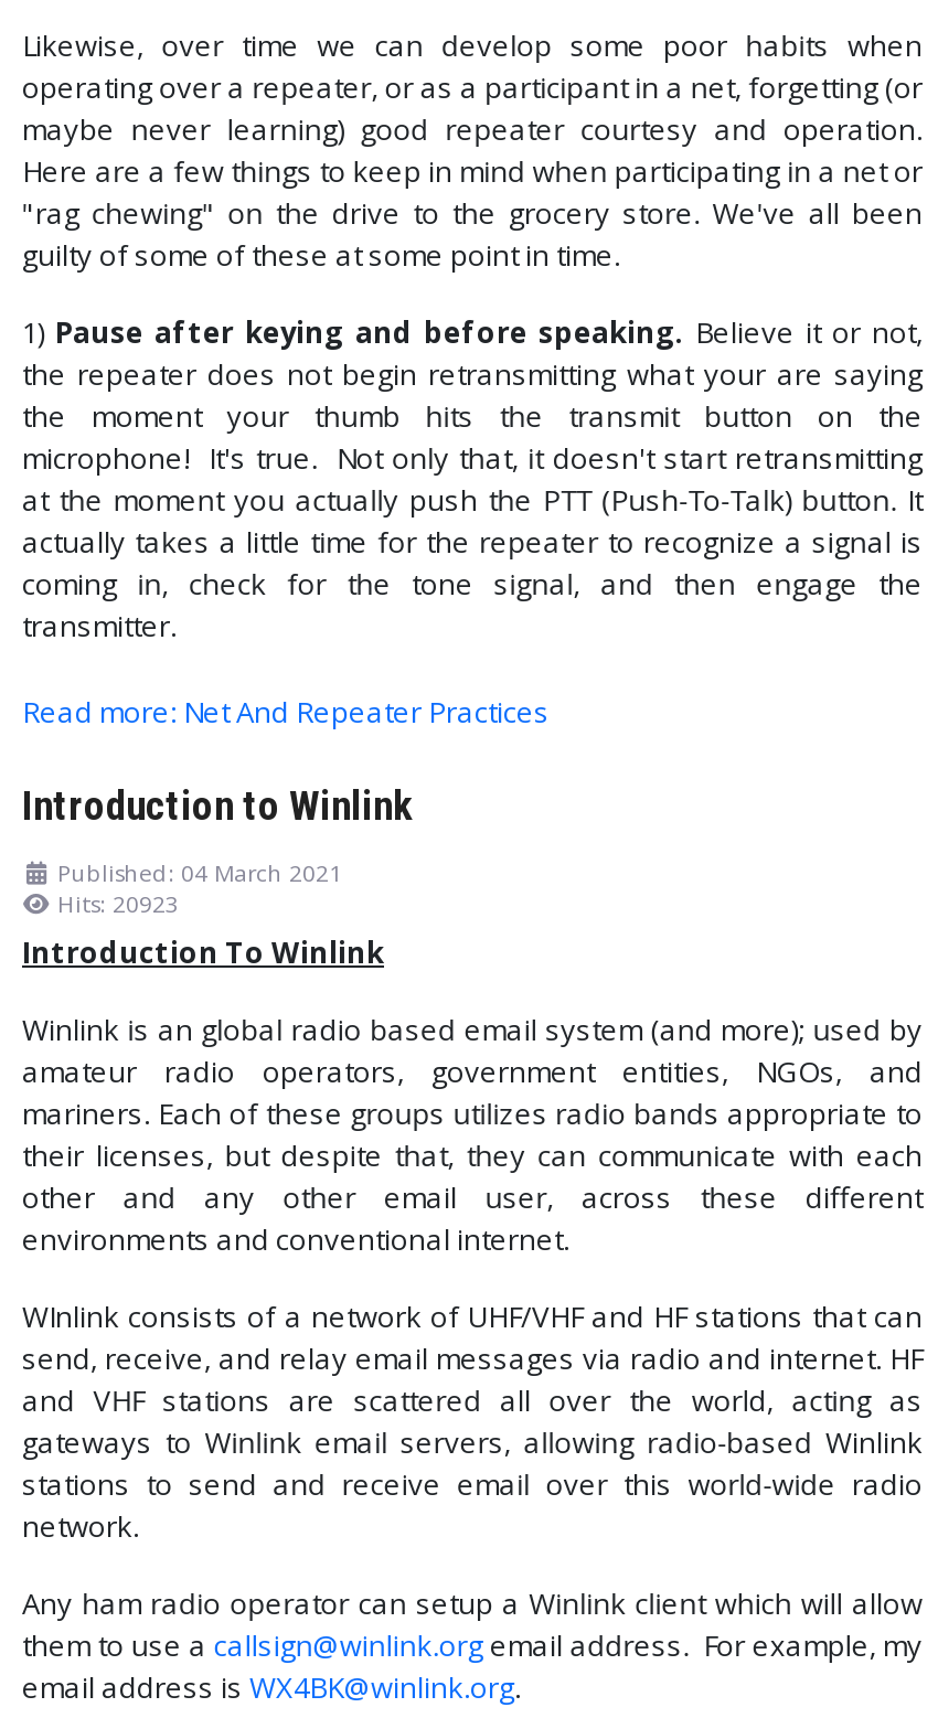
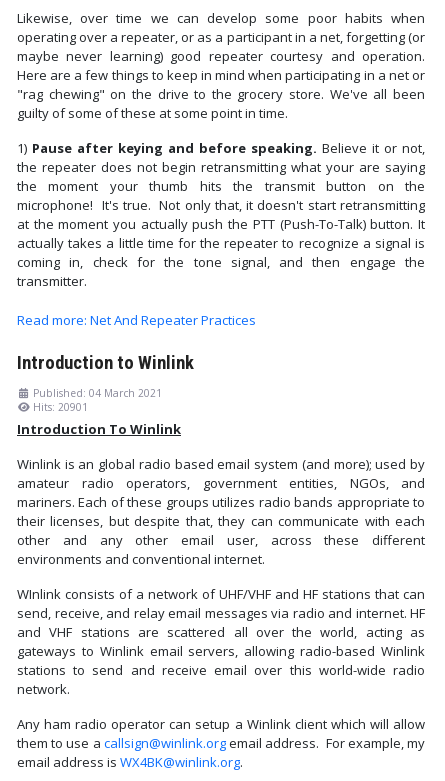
- Hits: 20923
+ Hits: 20901
